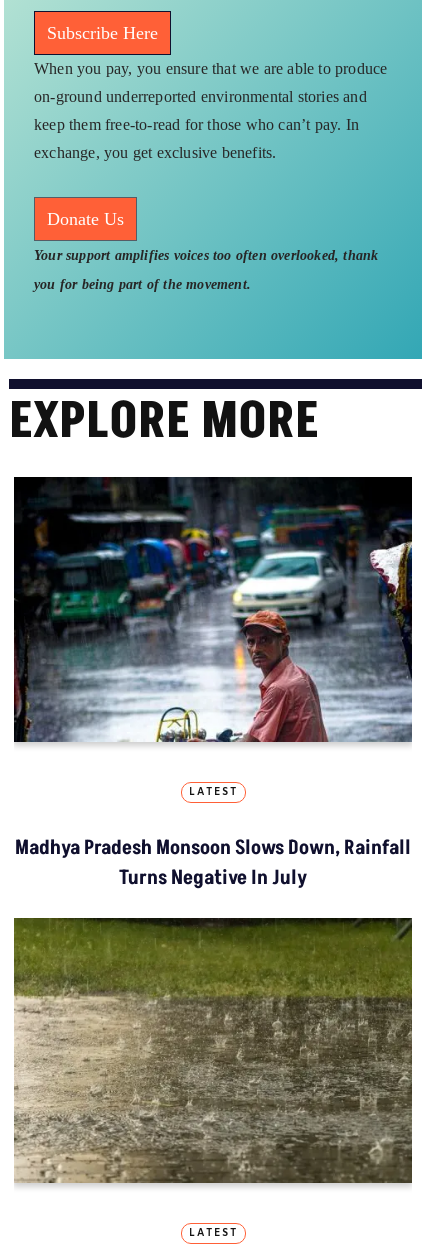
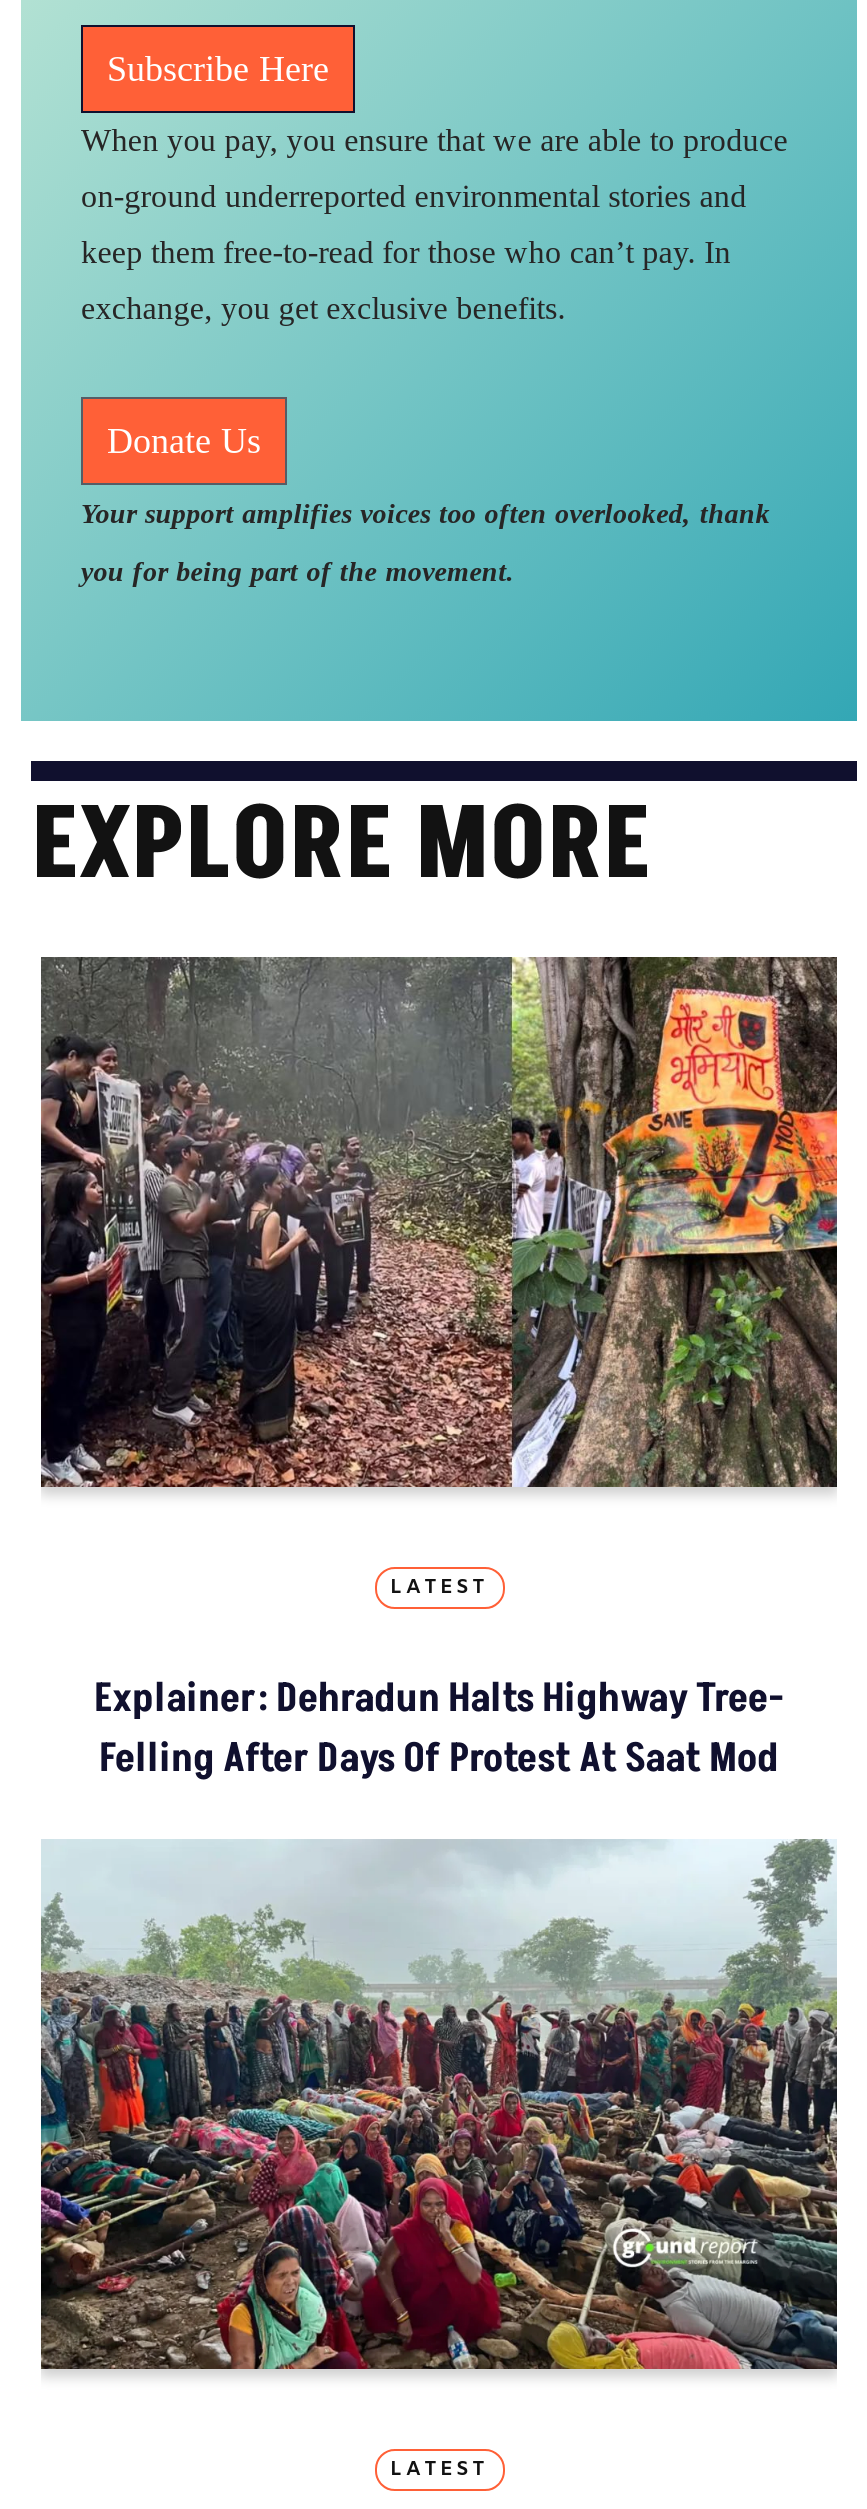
- [image]
+ [image]

- Madhya Pradesh Monsoon Slows Down, Rainfall
- Turns Negative In July
+ Explainer: Dehradun Halts Highway Tree-
+ Felling After Days Of Protest At Saat Mod

- [image]
+ [image]
